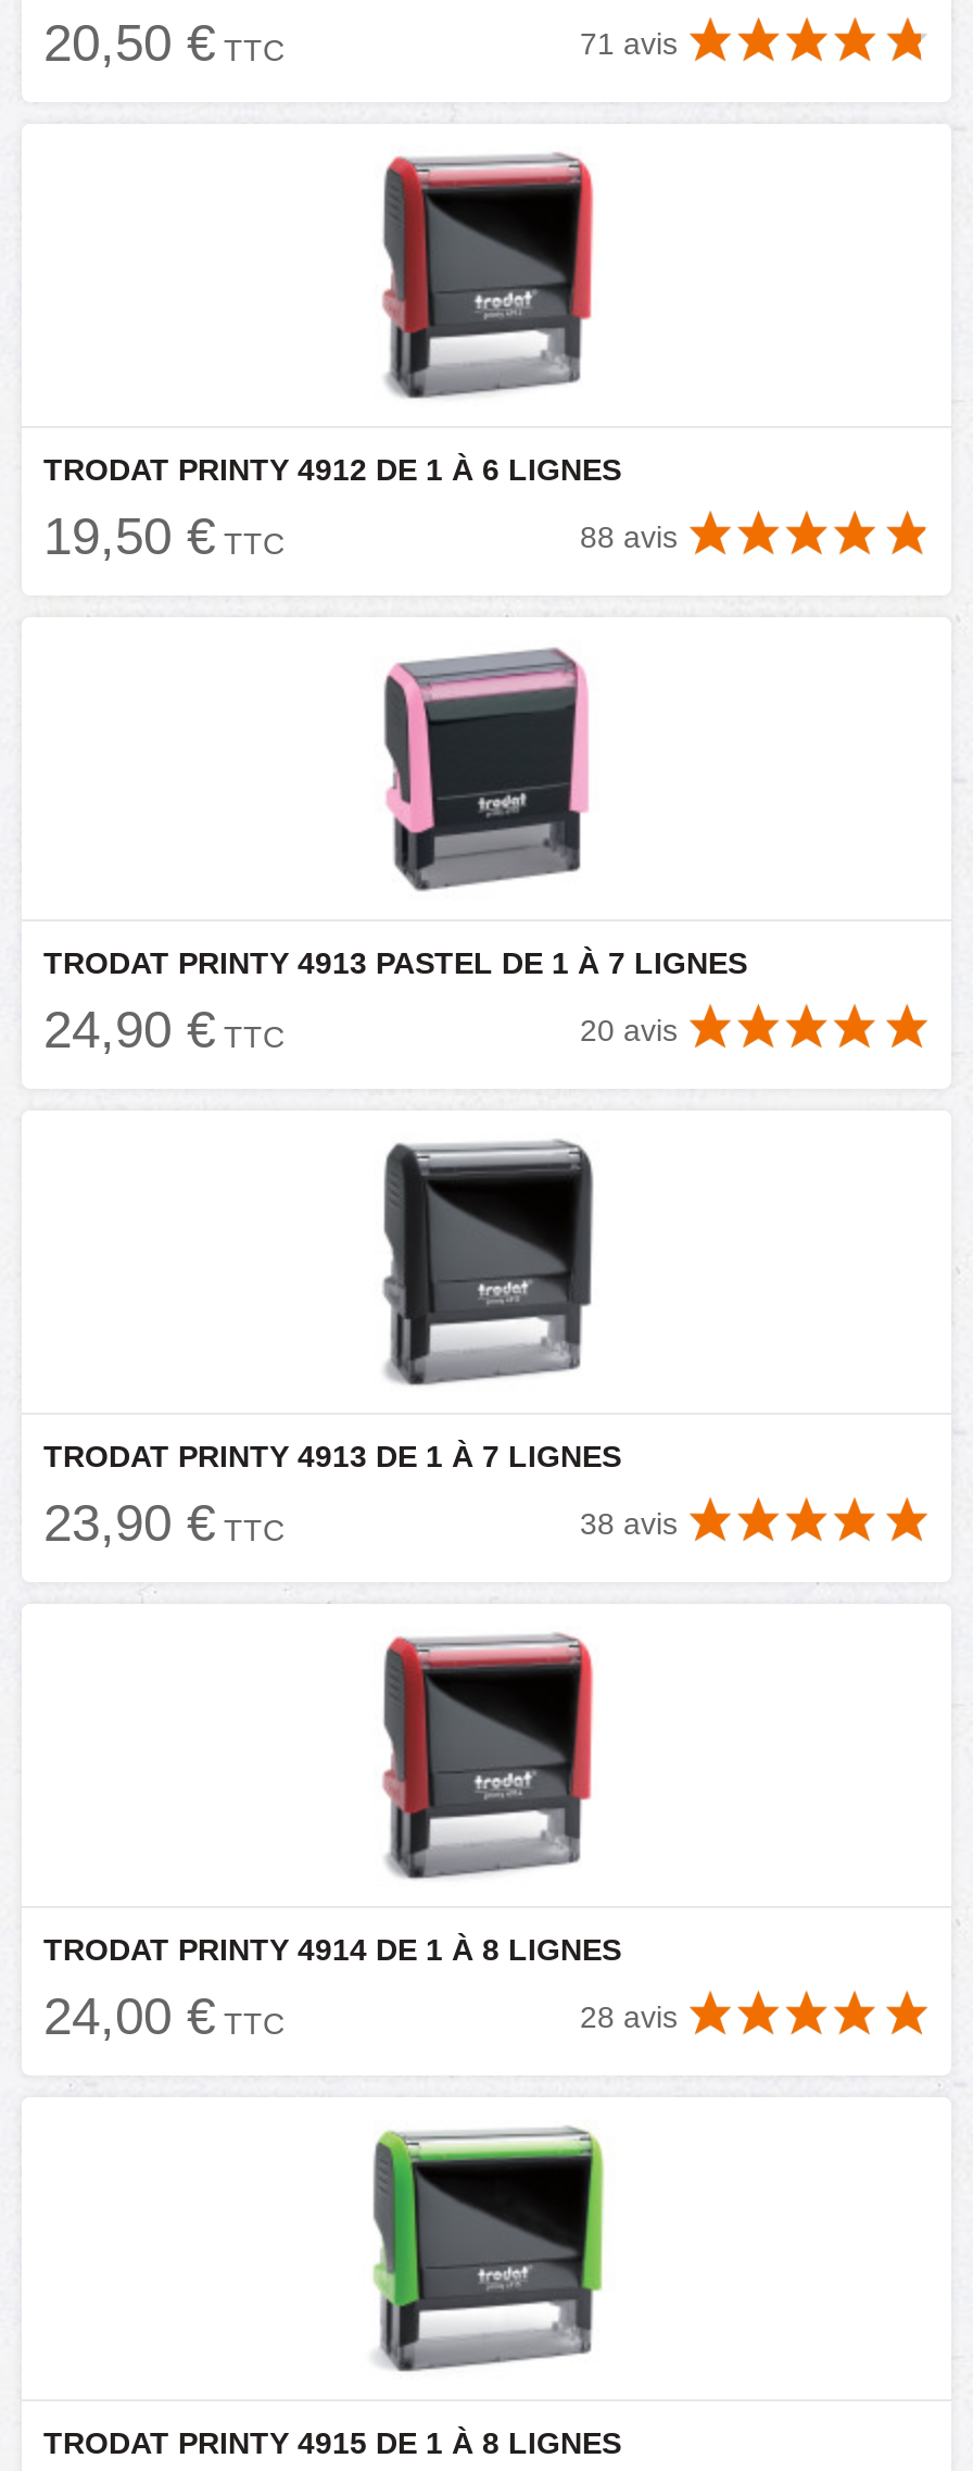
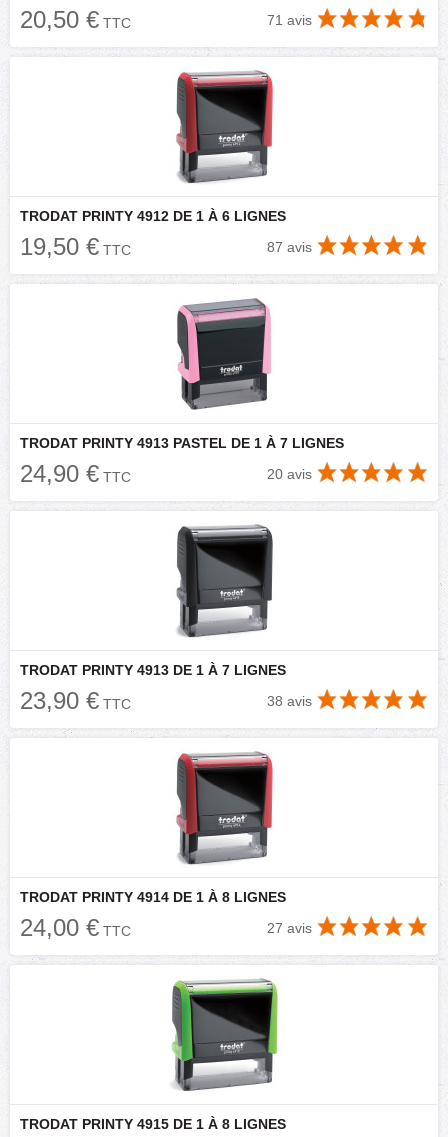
- 88 avis
+ 87 avis

- 28 avis
+ 27 avis
